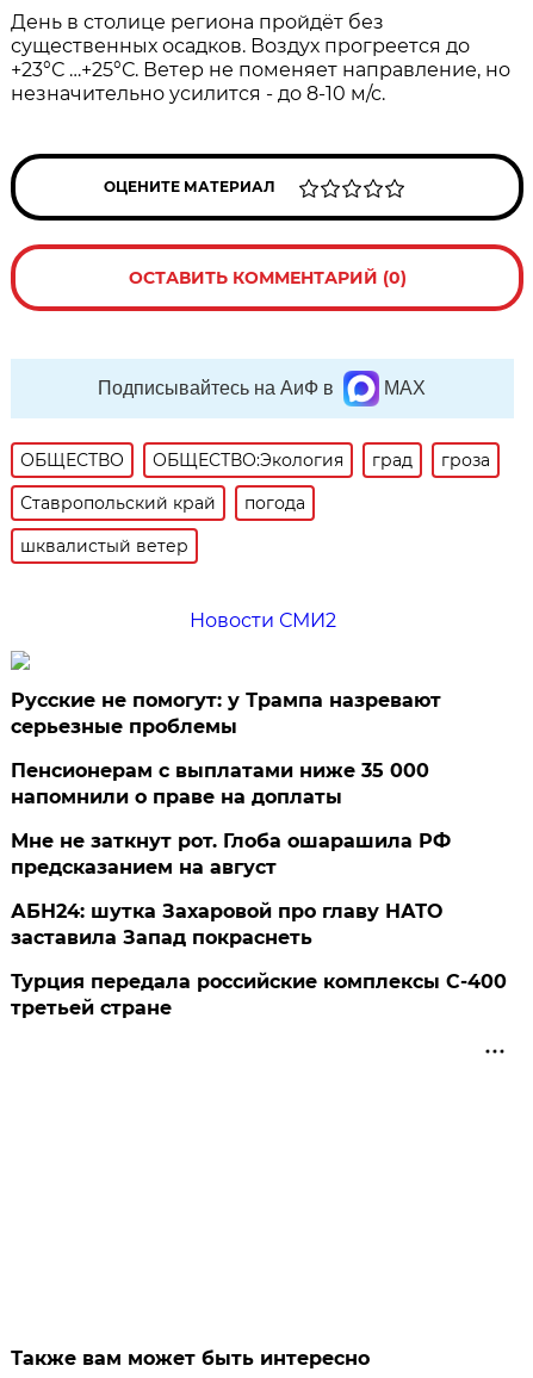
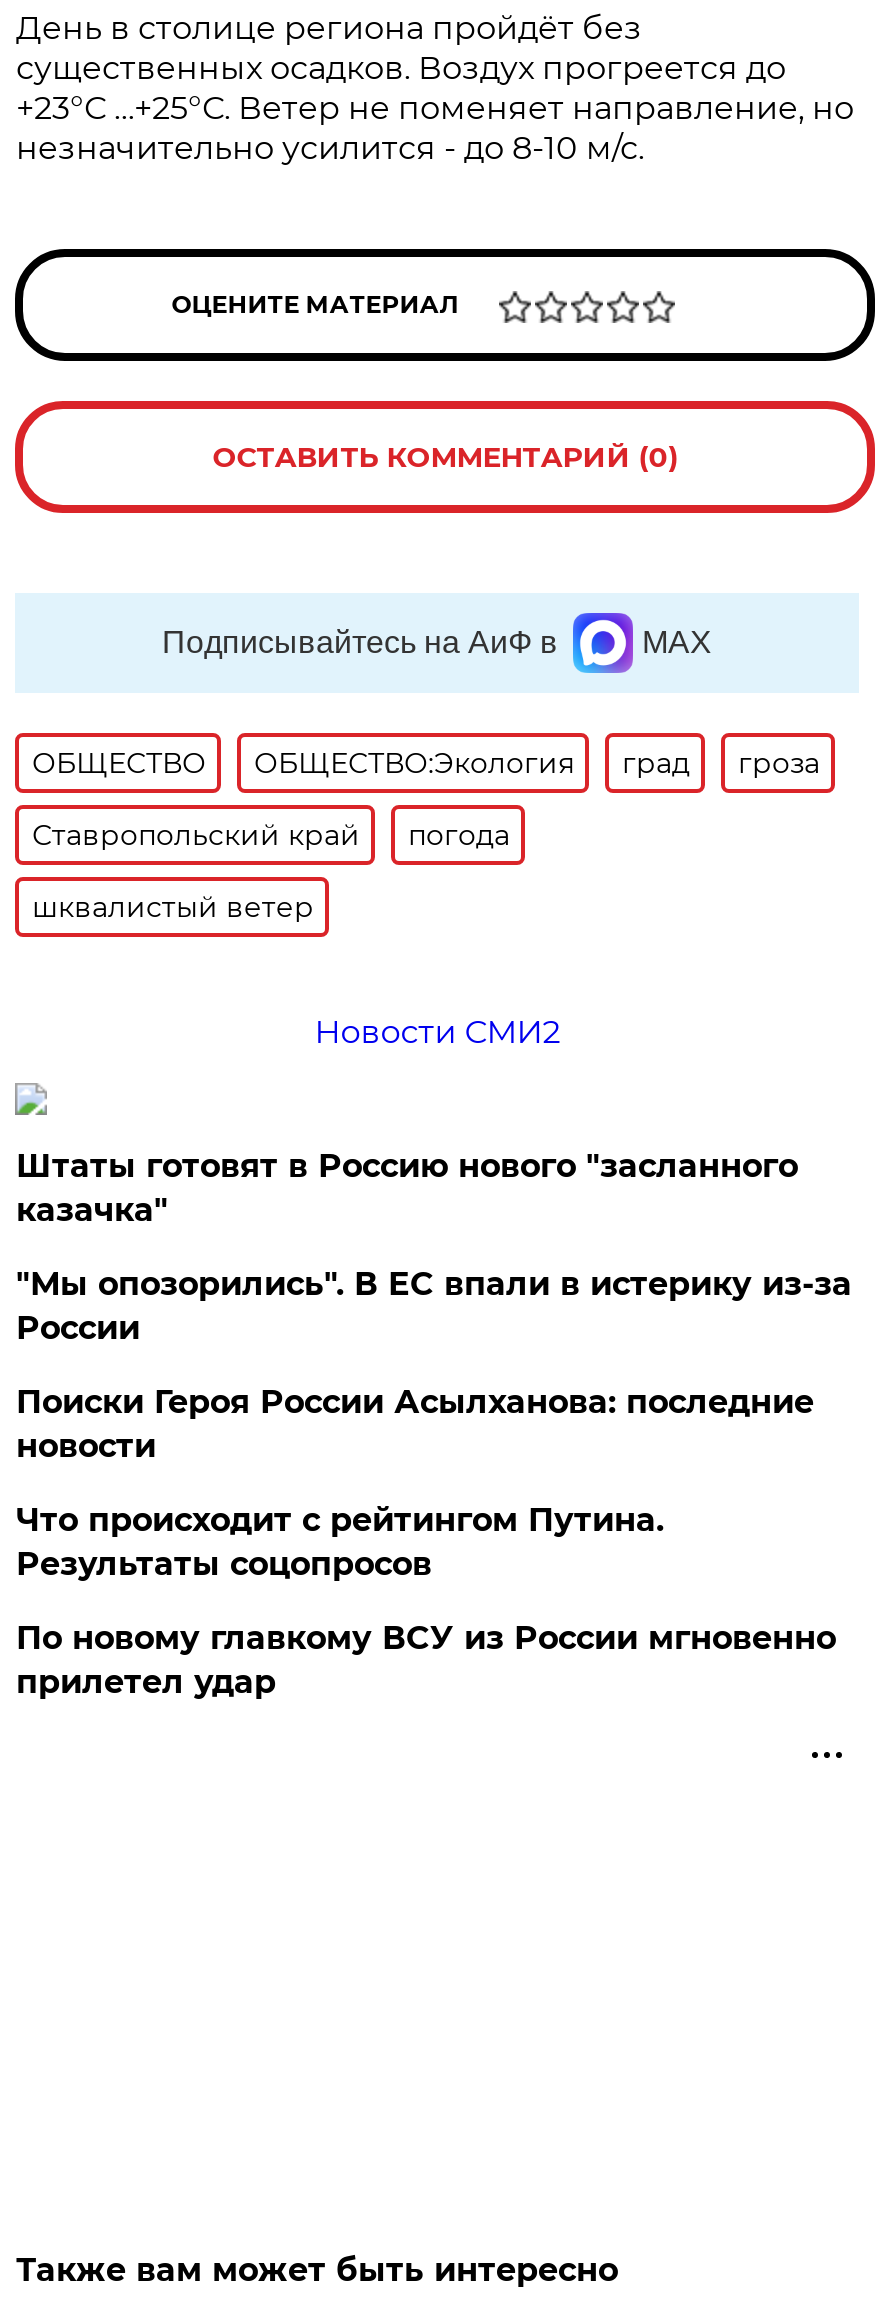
- Русские не помогут: у Трампа назревают
- серьезные проблемы
+ Штаты готовят в Россию нового "засланного
+ казачка"

- Пенсионерам с выплатами ниже 35 000
- напомнили о праве на доплаты
+ "Мы опозорились". В ЕС впали в истерику из-за
+ России

- Мне не заткнут рот. Глоба ошарашила РФ
- предсказанием на август
+ Поиски Героя России Асылханова: последние
+ новости

- АБН24: шутка Захаровой про главу НАТО
- заставила Запад покраснеть
+ Что происходит с рейтингом Путина.
+ Результаты соцопросов

- Турция передала российские комплексы С-400
- третьей стране
+ По новому главкому ВСУ из России мгновенно
+ прилетел удар
